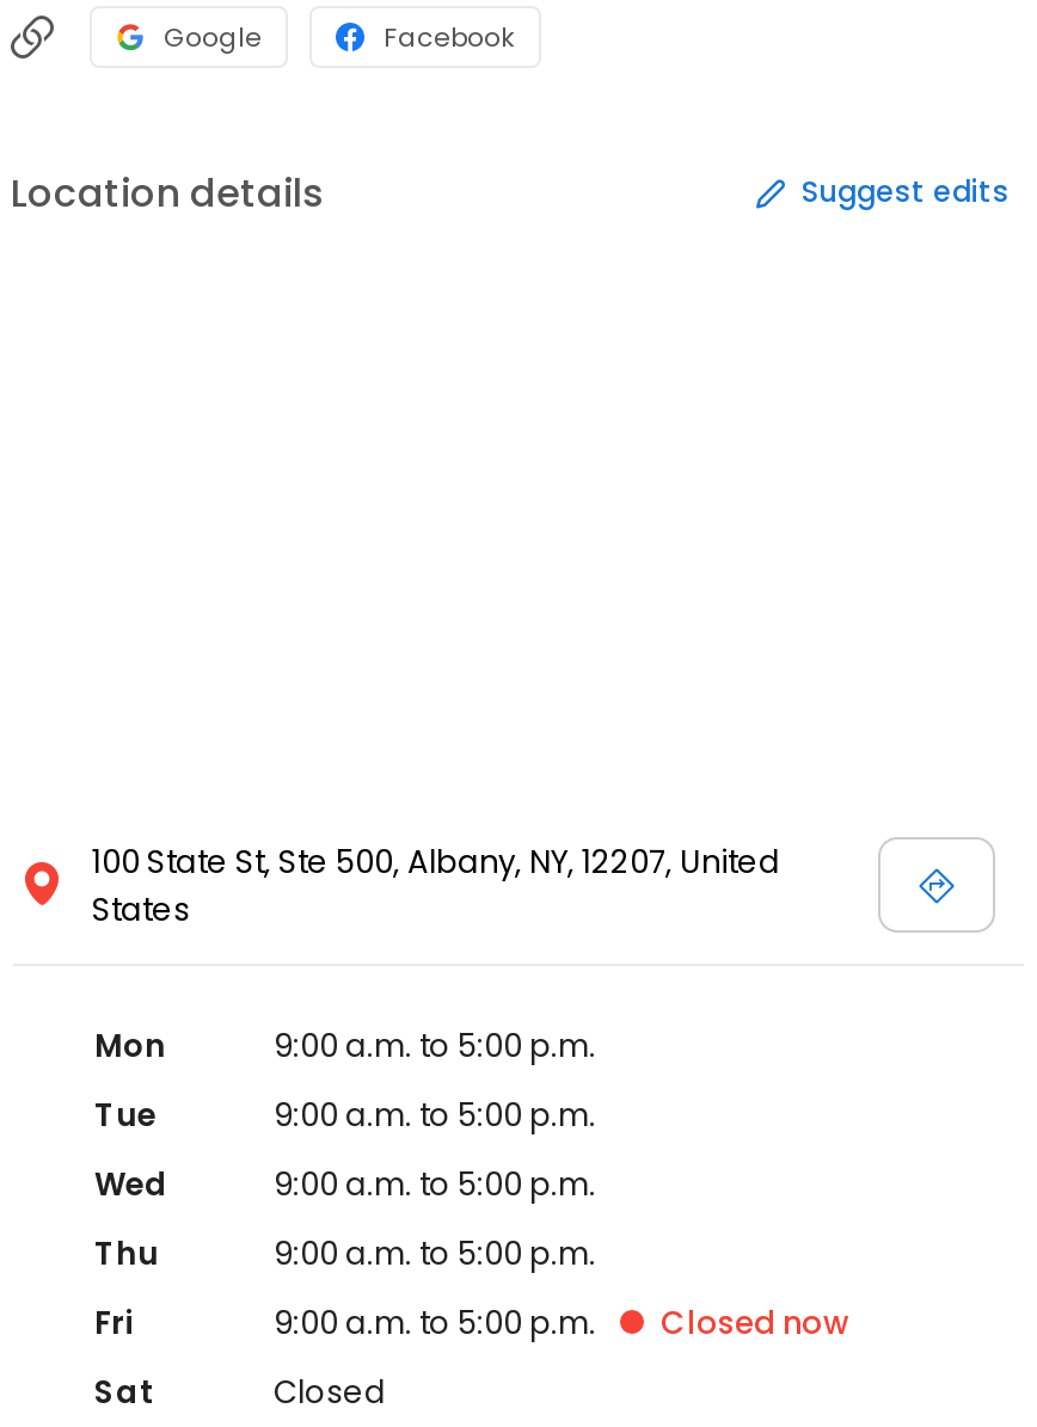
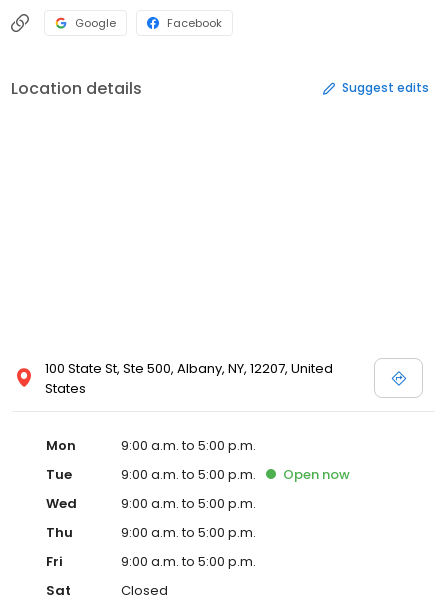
+ Open now

- Closed now
